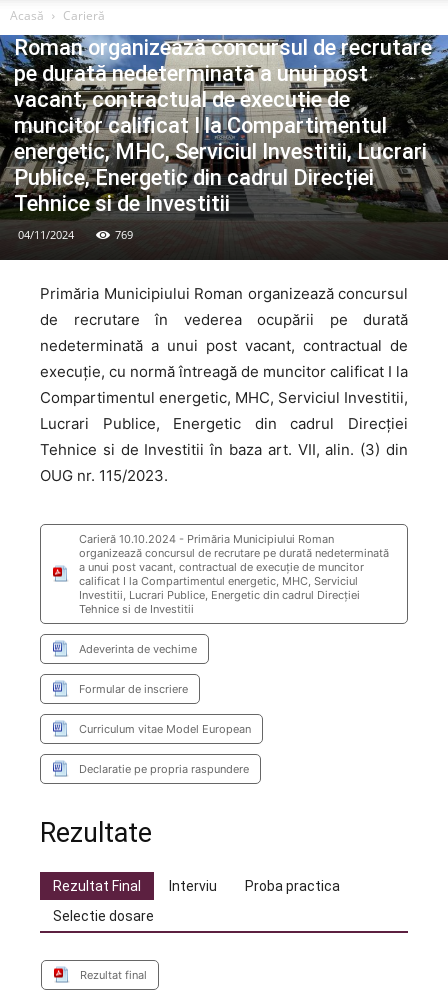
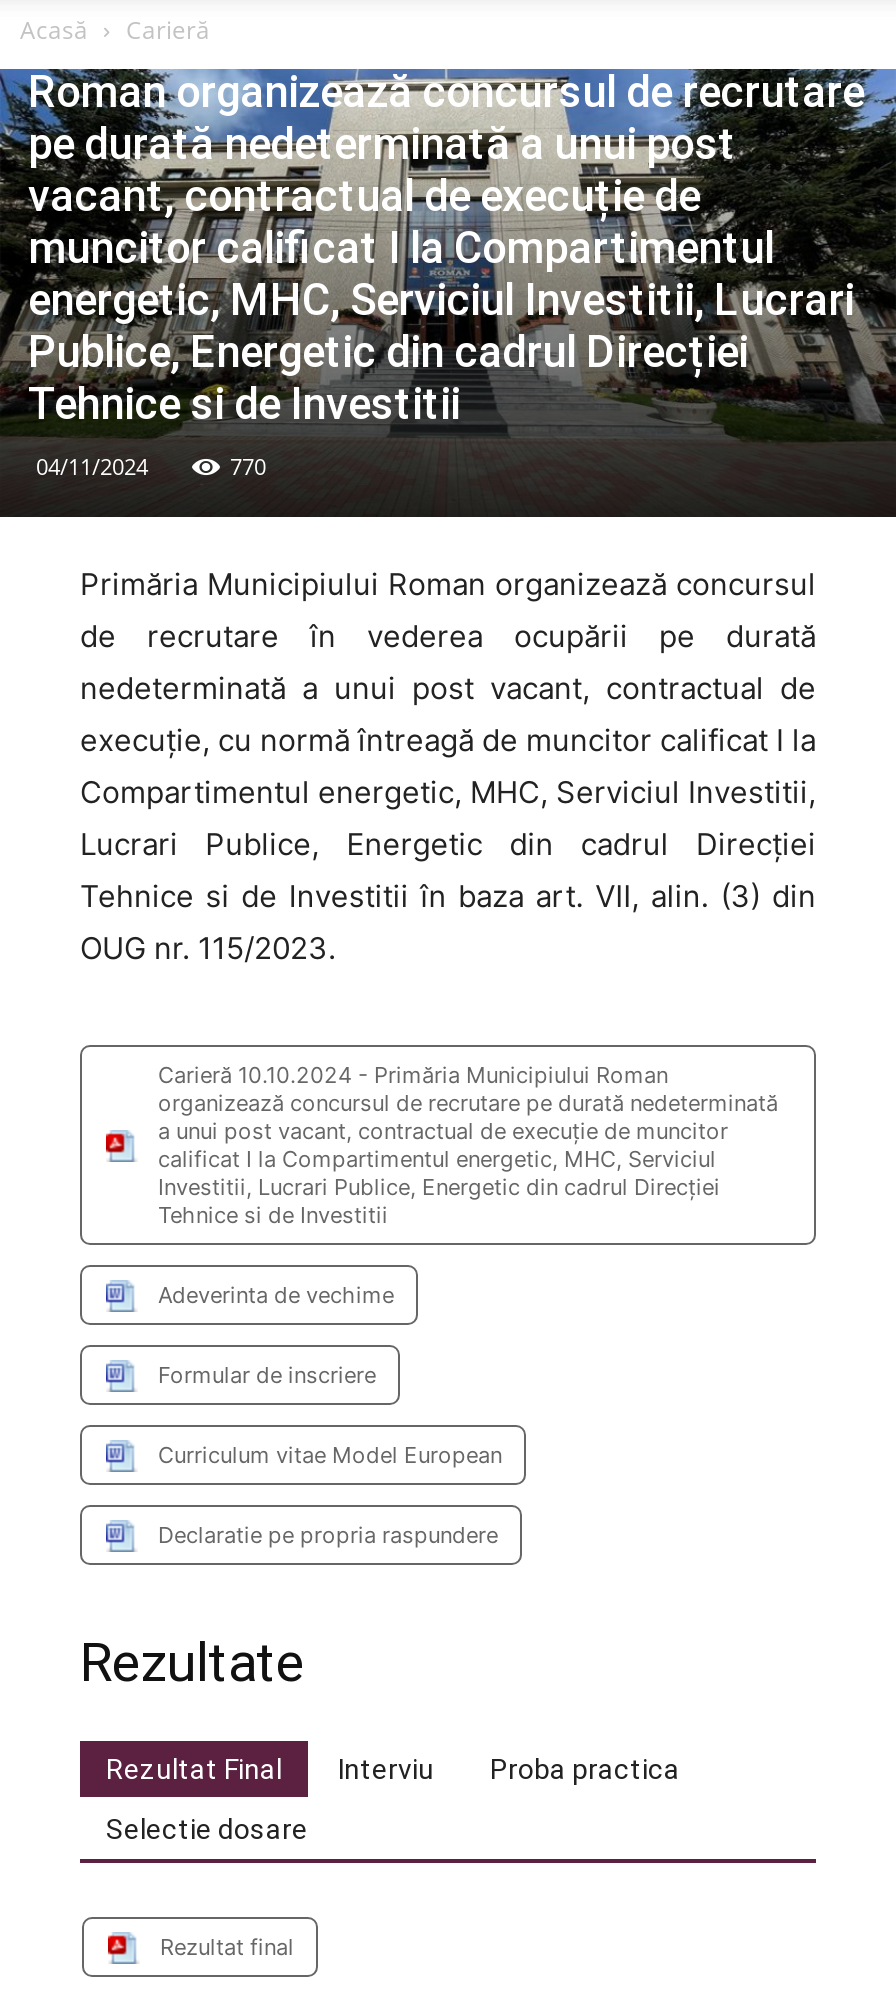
- 769
+ 770
